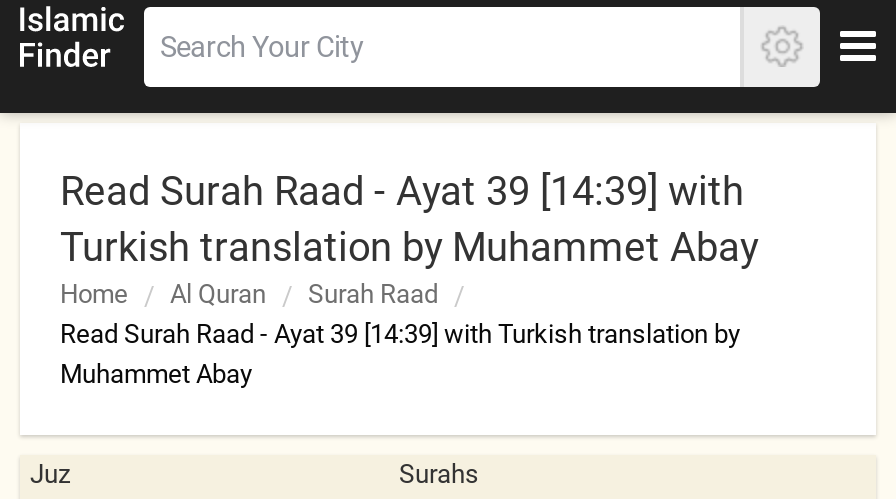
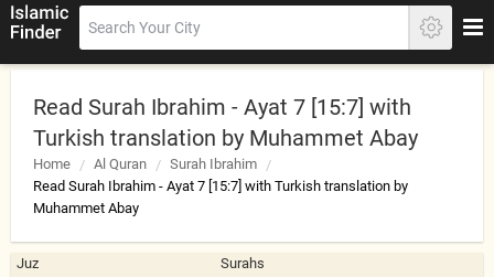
- Read Surah Raad - Ayat 39 [14:39] with
+ Read Surah Ibrahim - Ayat 7 [15:7] with

- Surah Raad
+ Surah Ibrahim

- Read Surah Raad - Ayat 39 [14:39] with Turkish translation by
+ Read Surah Ibrahim - Ayat 7 [15:7] with Turkish translation by
